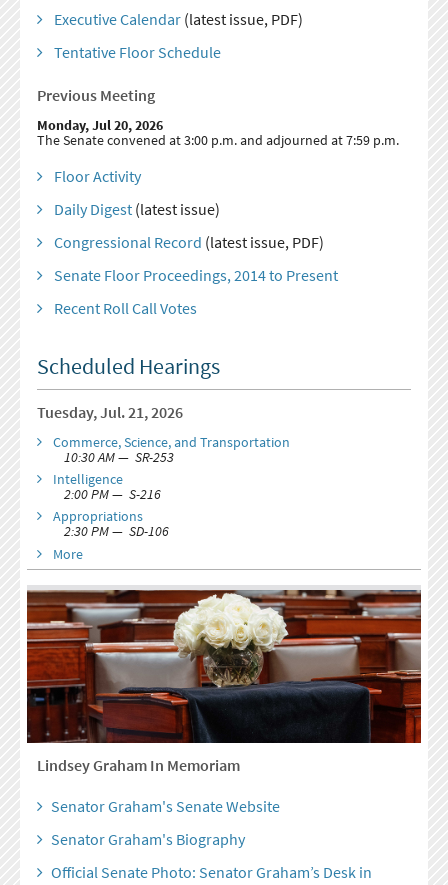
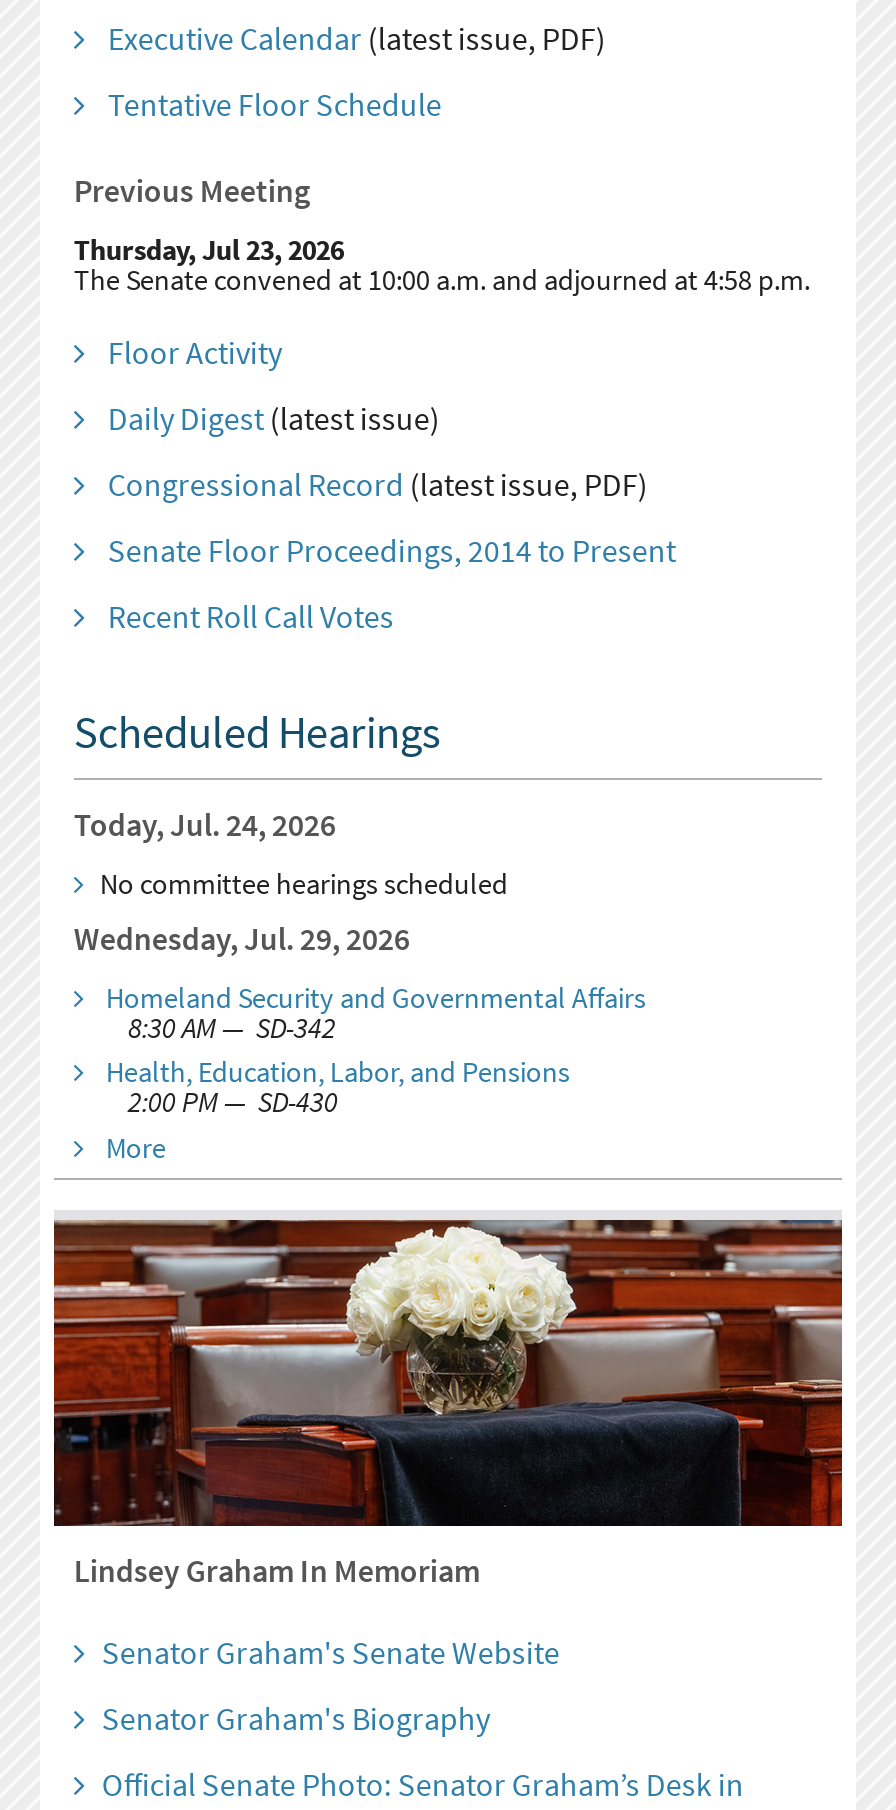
- Monday, Jul 20, 2026
+ Thursday, Jul 23, 2026

- The Senate convened at 3:00 p.m. and adjourned at 7:59 p.m.
+ The Senate convened at 10:00 a.m. and adjourned at 4:58 p.m.

- Tuesday, Jul. 21, 2026
- Commerce, Science, and Transportation
- 10:30 AM — SR-253
- Intelligence
- 2:00 PM — S-216
- Appropriations
- 2:30 PM — SD-106
+ Today, Jul. 24, 2026
+ No committee hearings scheduled
+ Wednesday, Jul. 29, 2026
+ Homeland Security and Governmental Affairs
+ 8:30 AM — SD-342
+ Health, Education, Labor, and Pensions
+ 2:00 PM — SD-430
